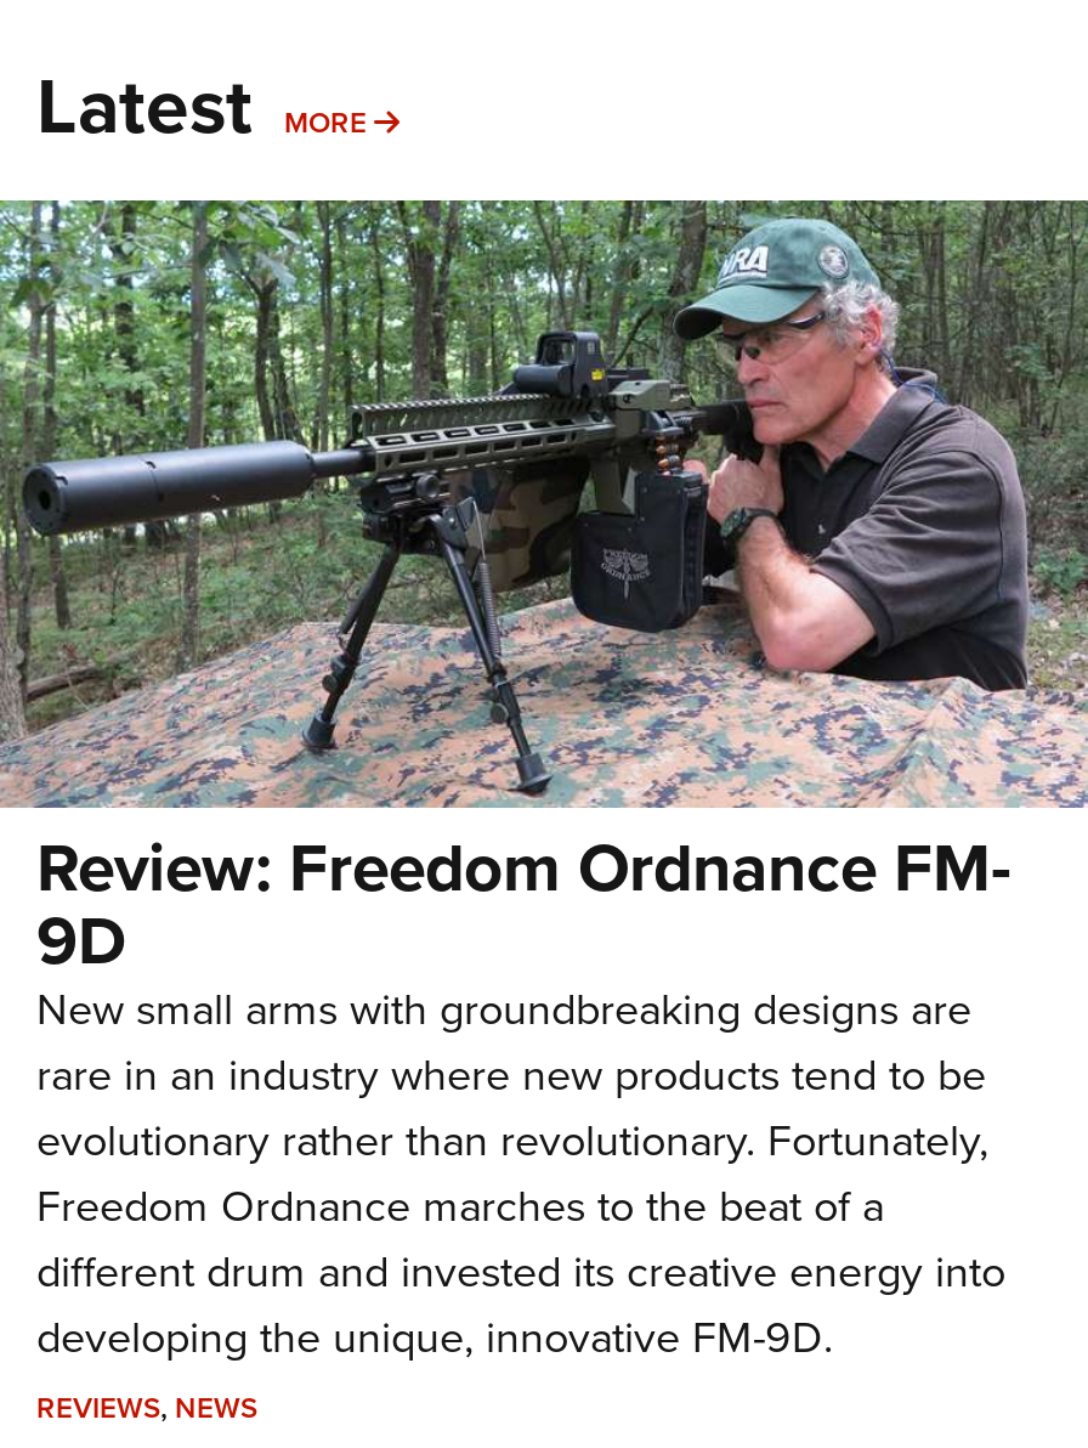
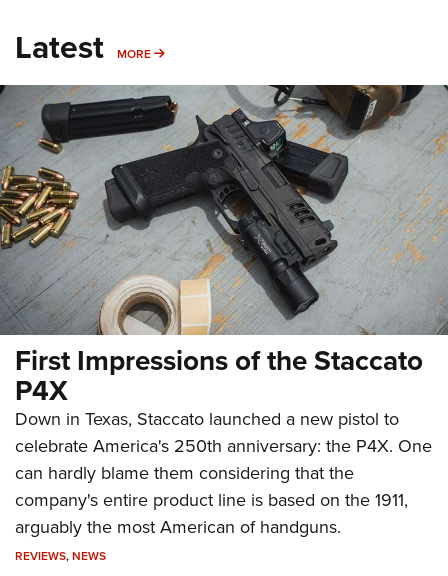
- [image]
- Review: Freedom Ordnance FM-
- 9D
- New small arms with groundbreaking designs are
- rare in an industry where new products tend to be
- evolutionary rather than revolutionary. Fortunately,
- Freedom Ordnance marches to the beat of a
- different drum and invested its creative energy into
- developing the unique, innovative FM-9D.
+ [image]
+ First Impressions of the Staccato
+ P4X
+ Down in Texas, Staccato launched a new pistol to
+ celebrate America's 250th anniversary: the P4X. One
+ can hardly blame them considering that the
+ company's entire product line is based on the 1911,
+ arguably the most American of handguns.
